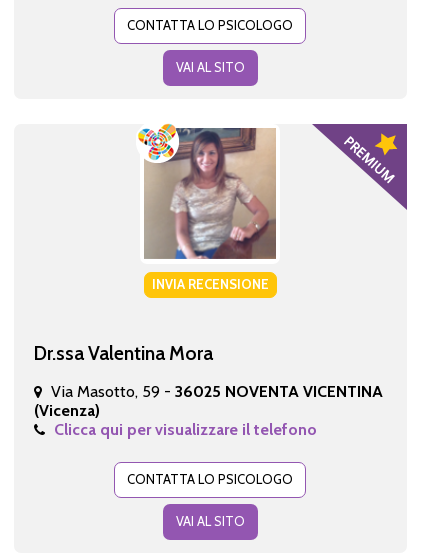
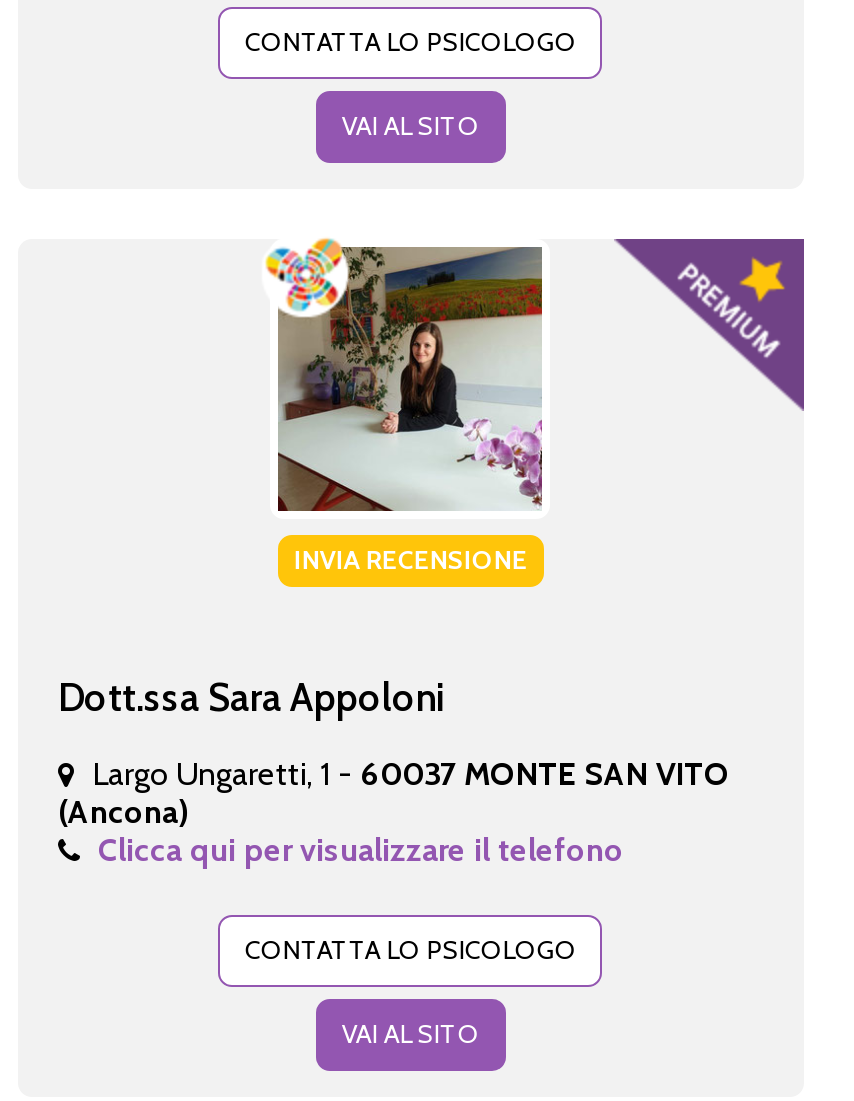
- [image]
+ [image]

- Dr.ssa Valentina Mora
+ Dott.ssa Sara Appoloni

- Via Masotto, 59 - 36025 NOVENTA VICENTINA
- (Vicenza)
+ Largo Ungaretti, 1 - 60037 MONTE SAN VITO
+ (Ancona)
